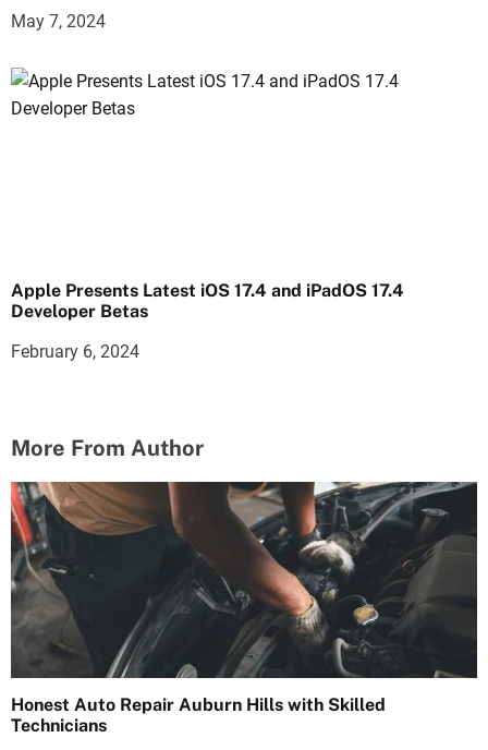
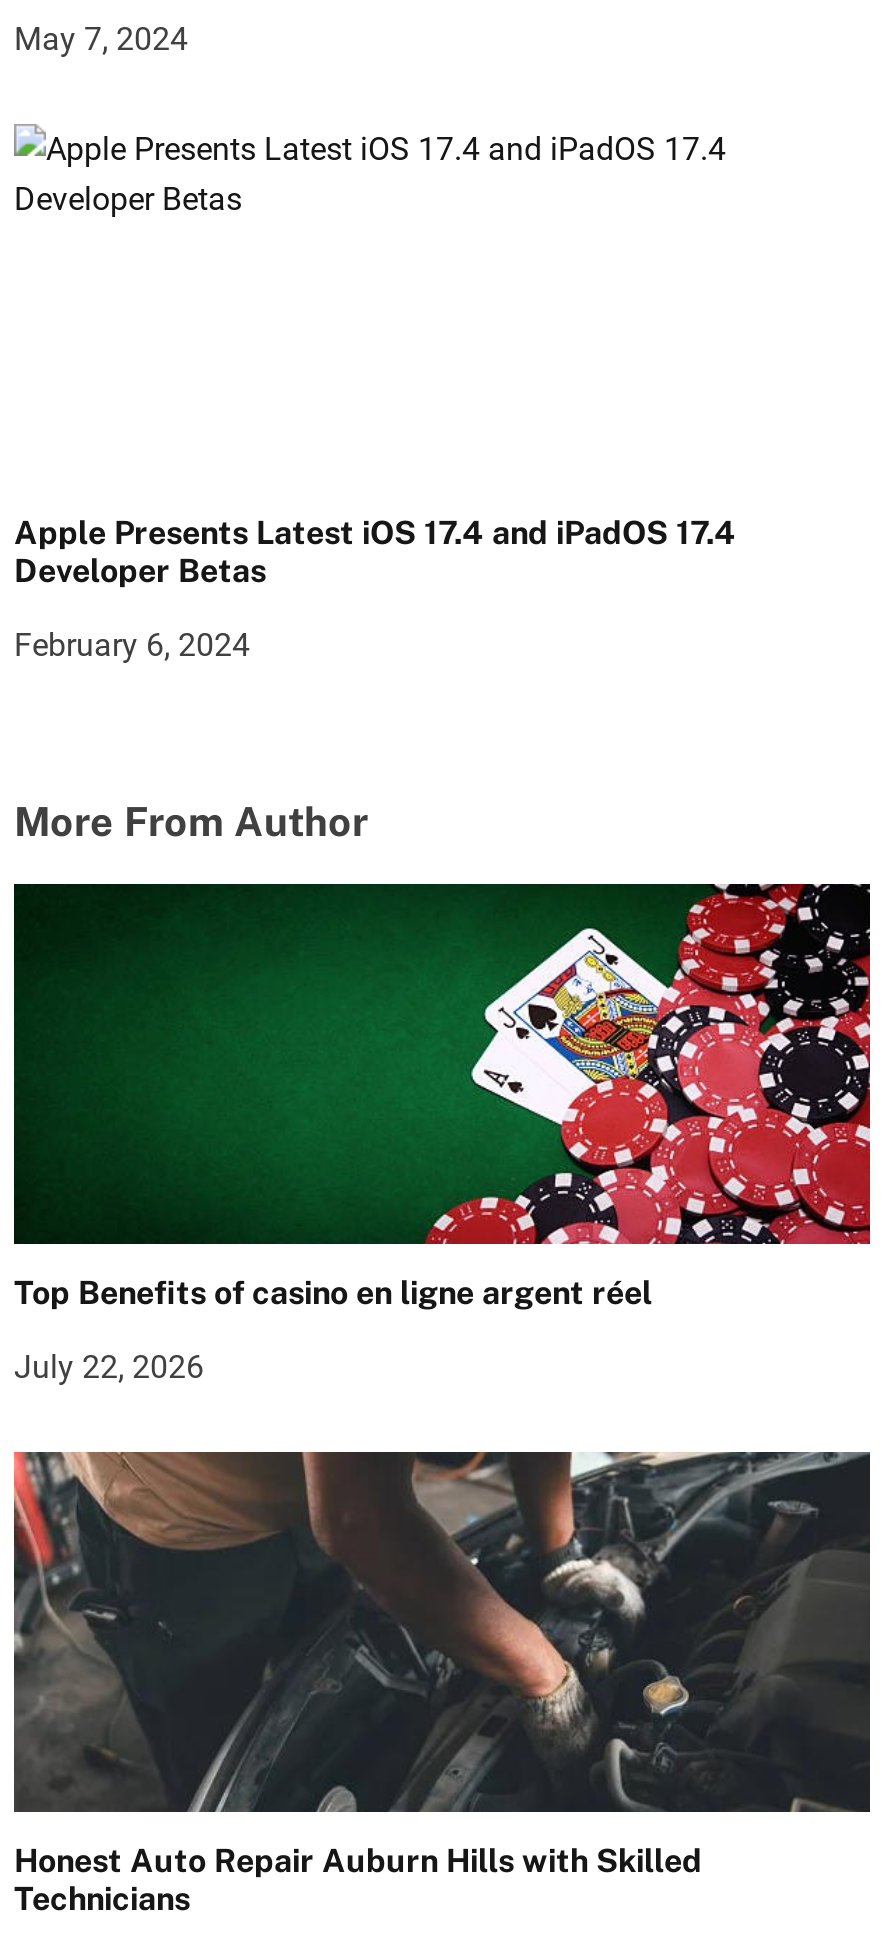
+ [image]
+ Top Benefits of casino en ligne argent réel
+ July 22, 2026
